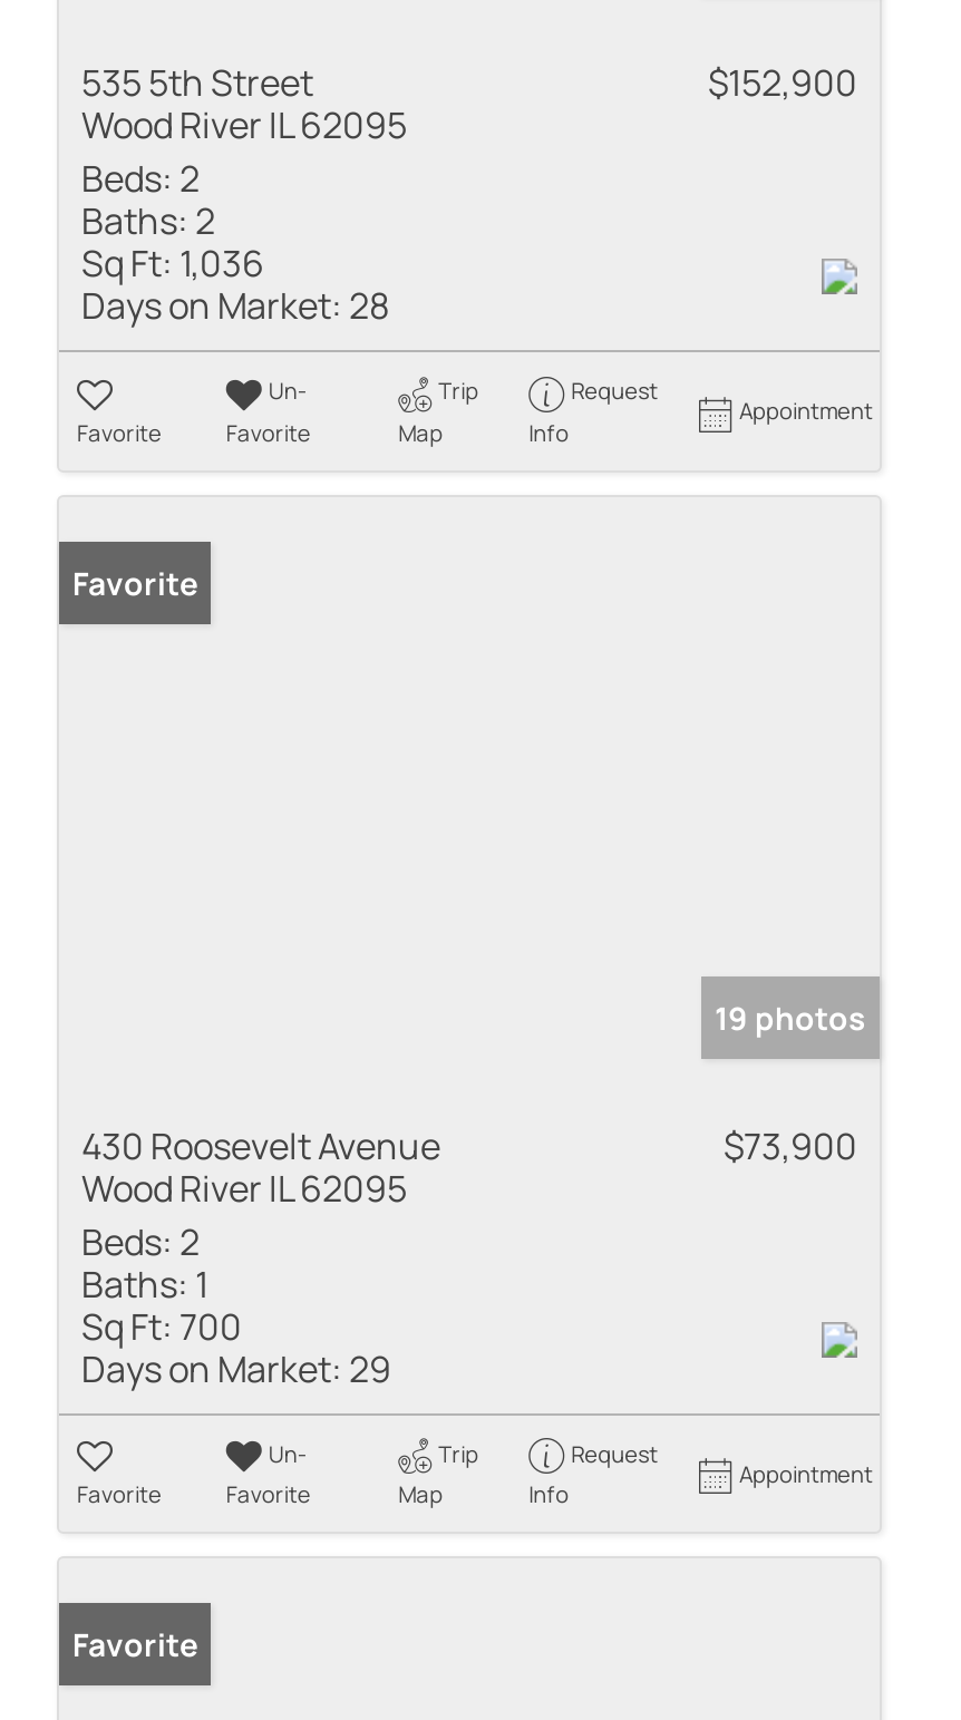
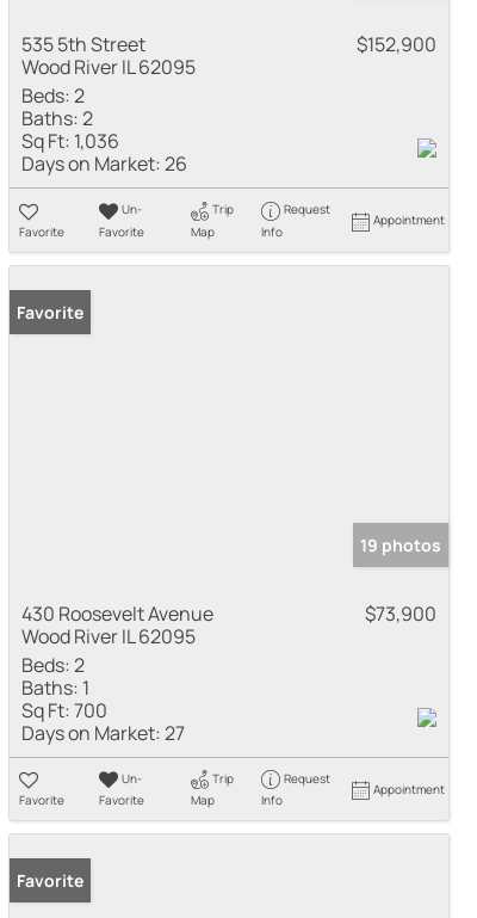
- Days on Market: 28
+ Days on Market: 26

- Days on Market: 29
+ Days on Market: 27
